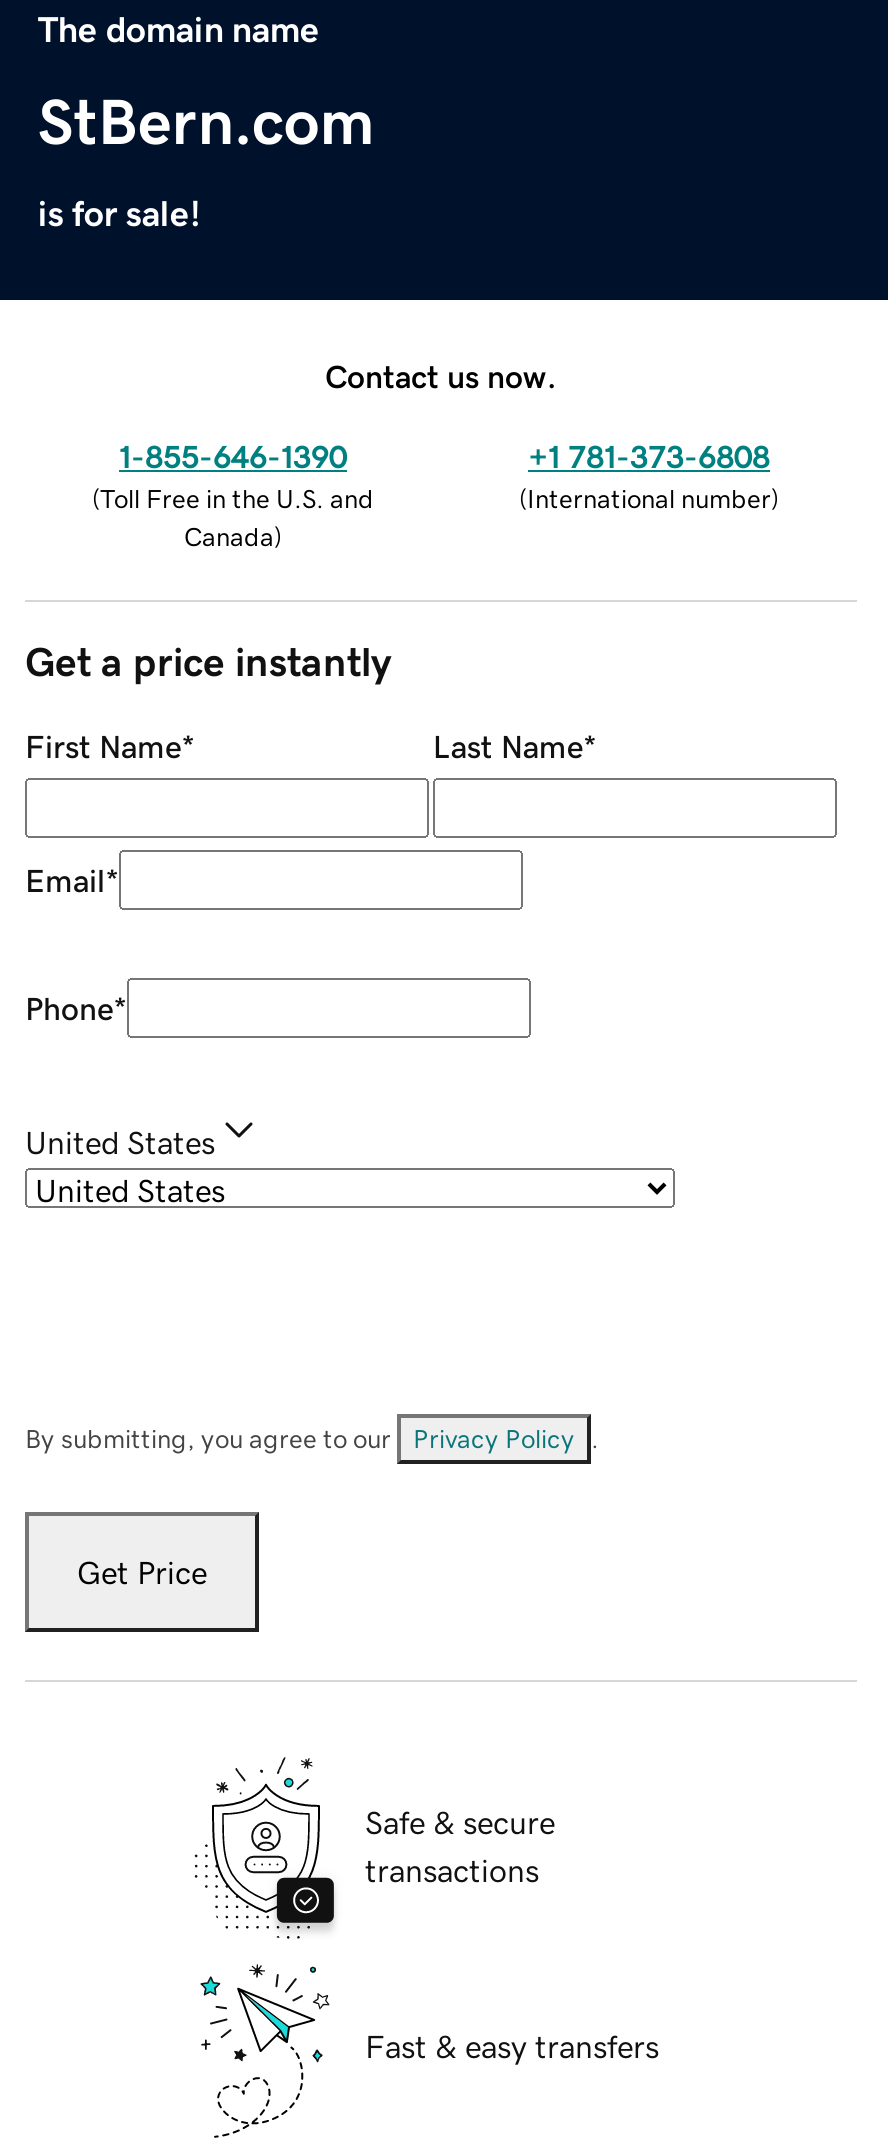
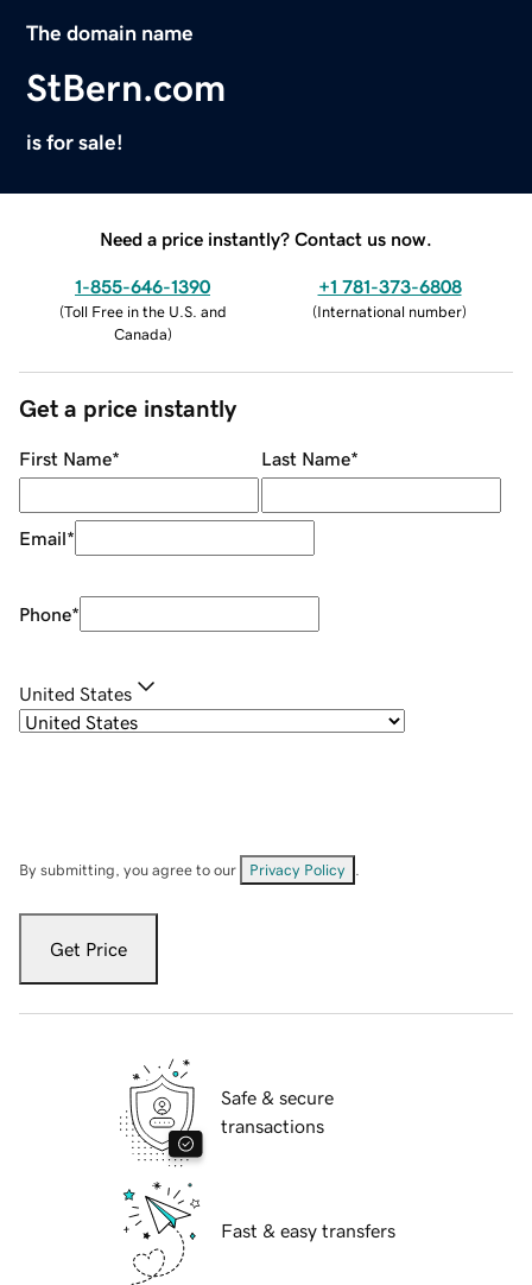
- Contact us now.
+ Need a price instantly? Contact us now.
